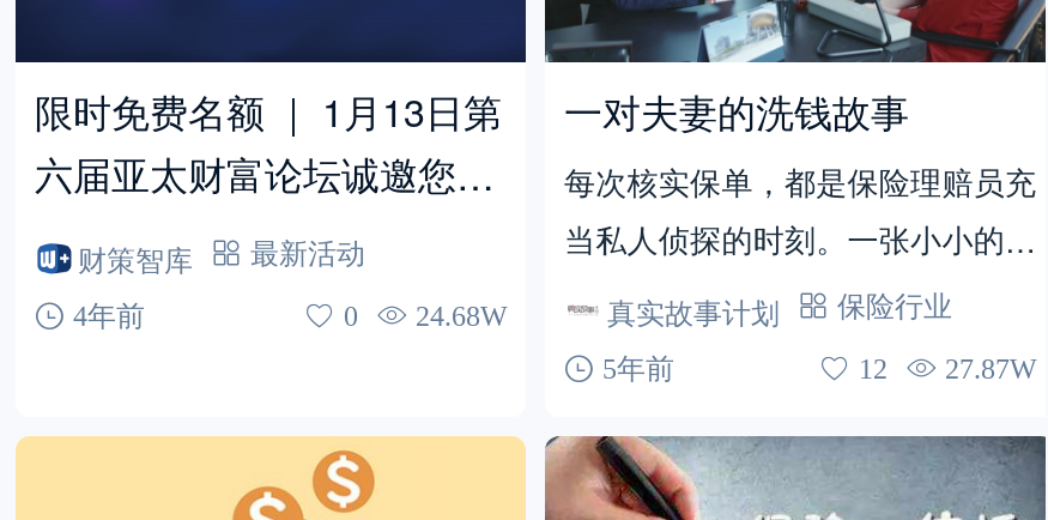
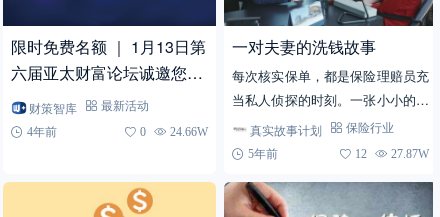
- 24.68W
+ 24.66W
